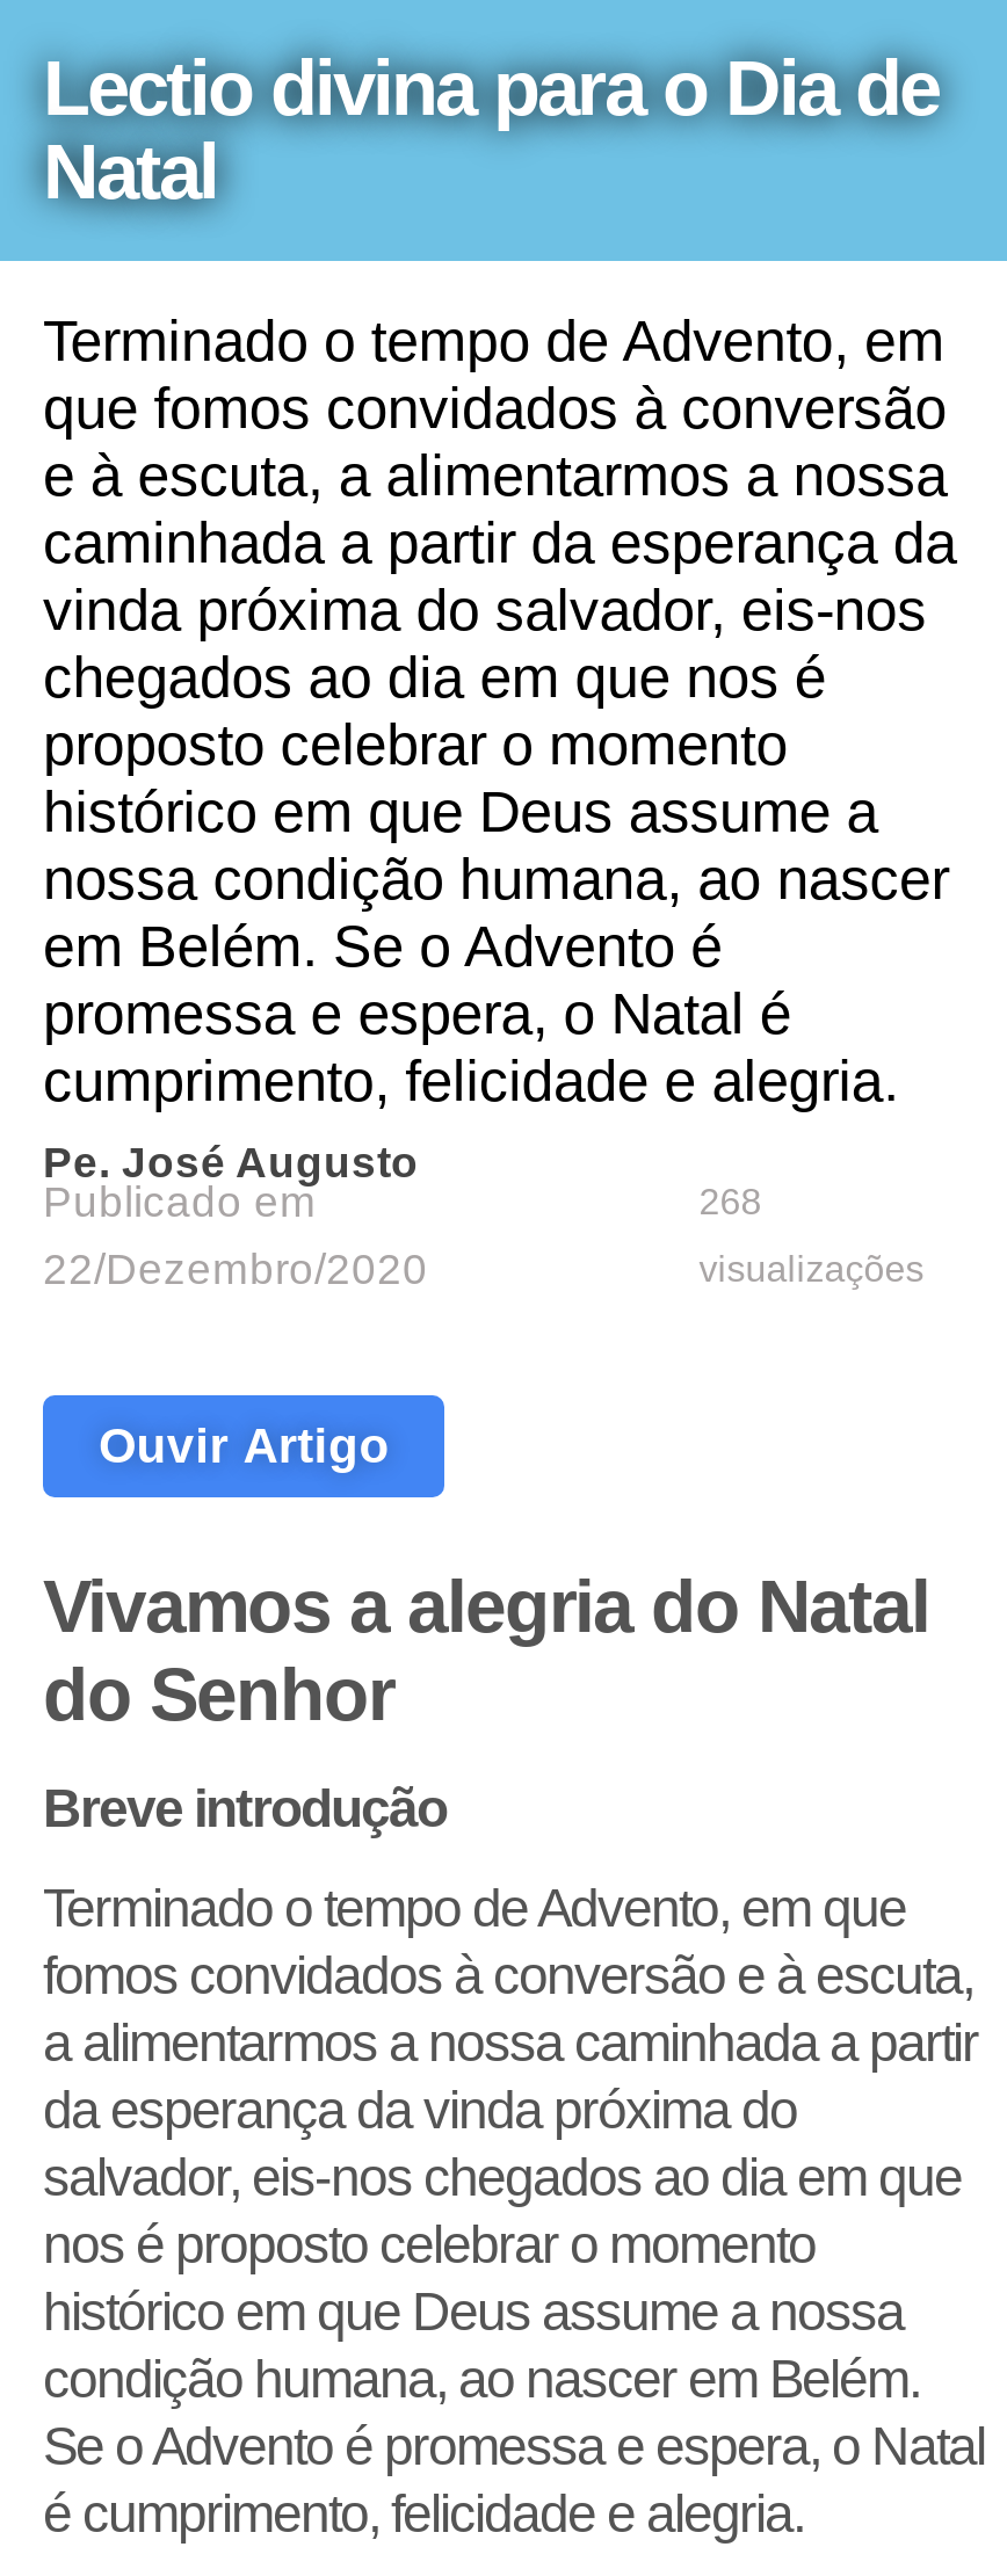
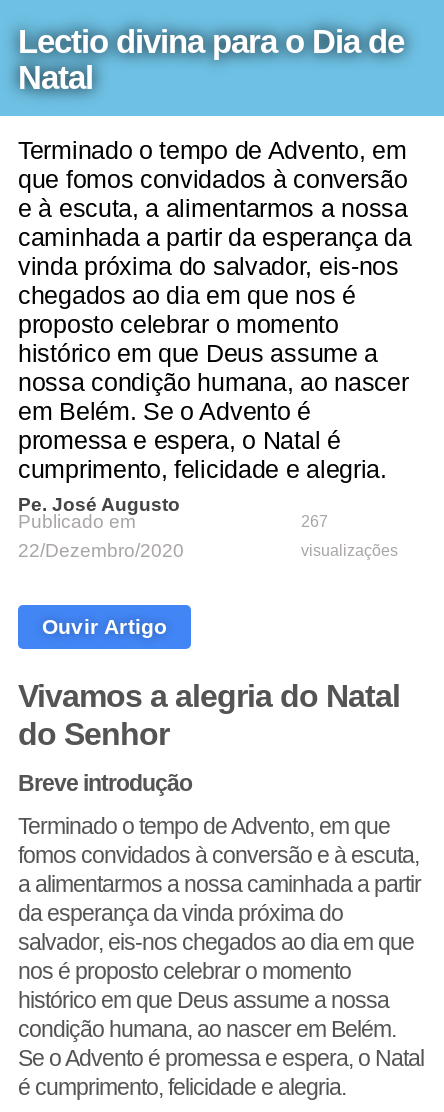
- 268
+ 267
